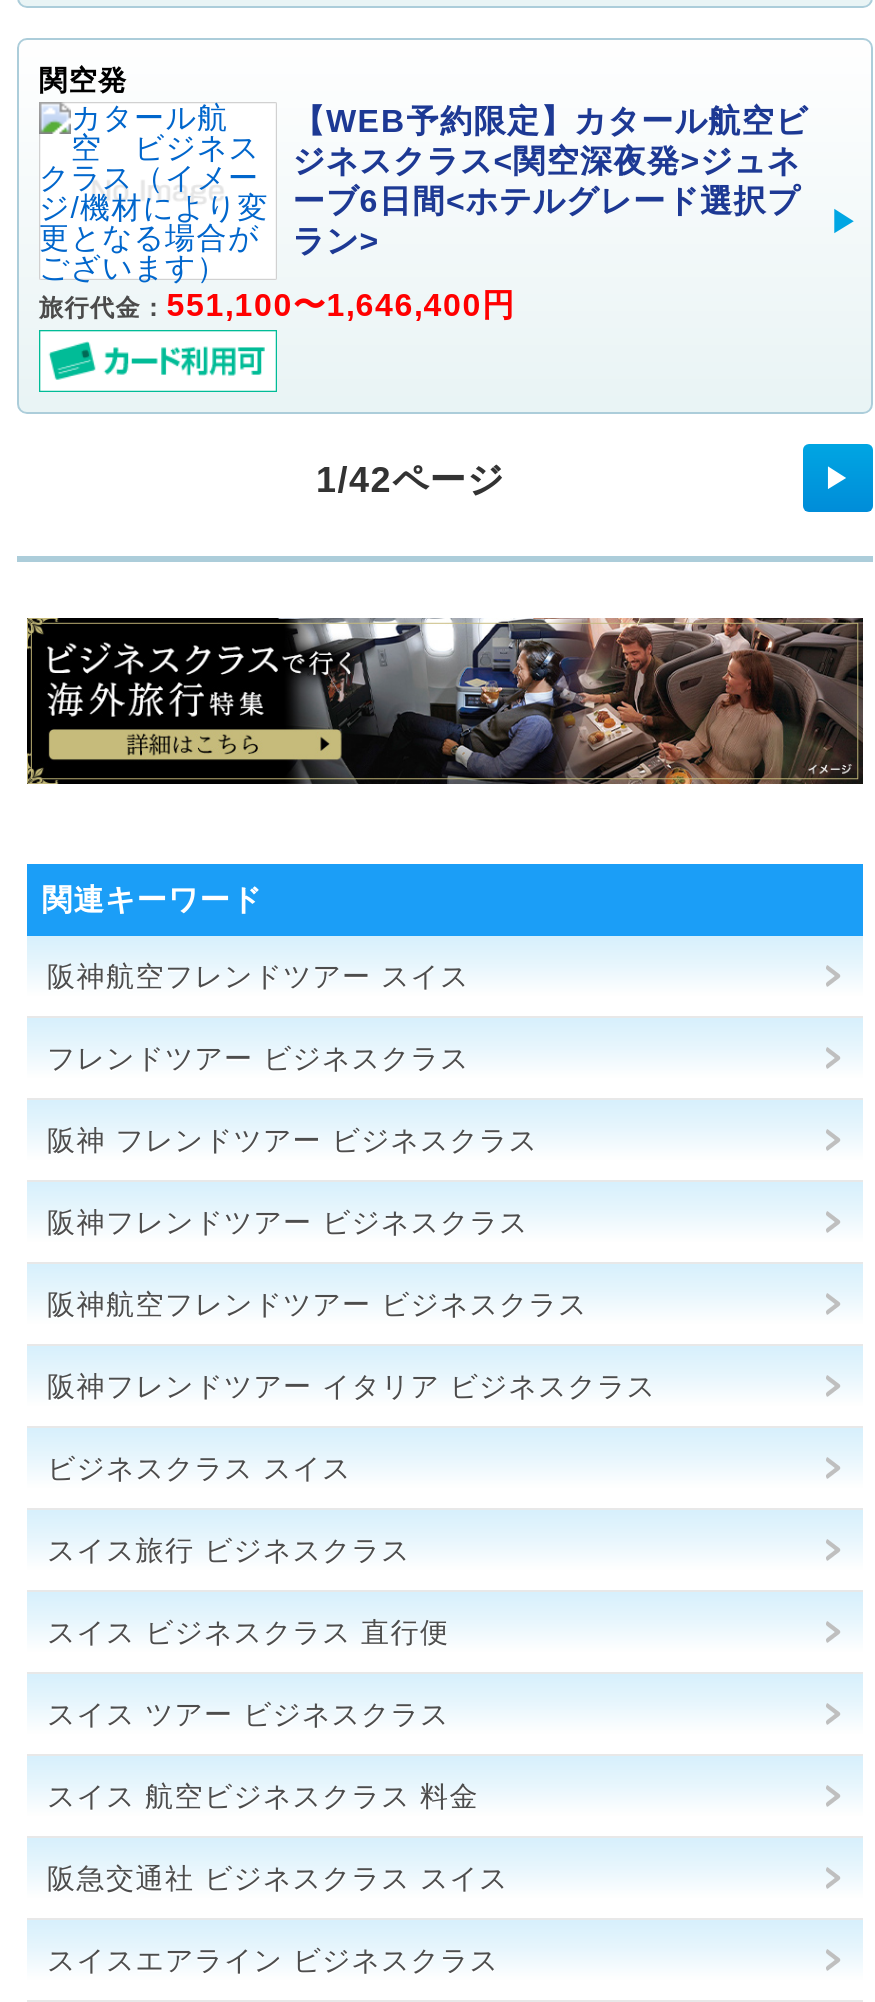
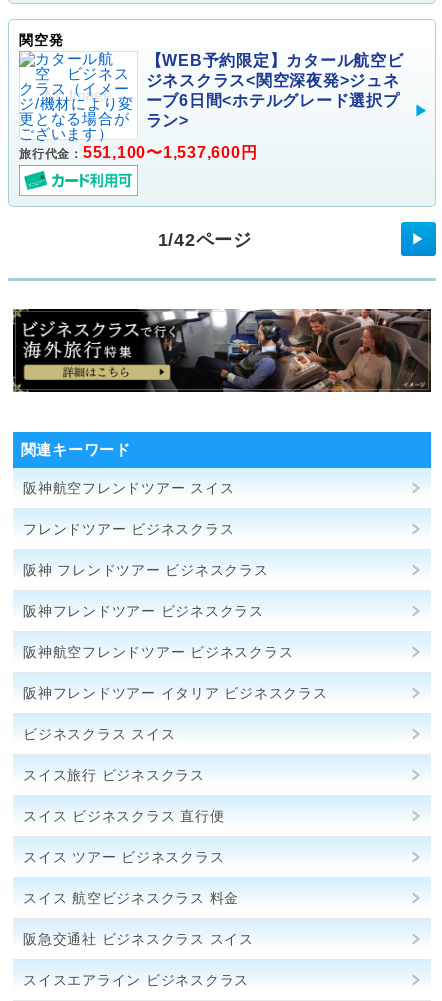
- 旅行代金：551,100〜1,646,400円
+ 旅行代金：551,100〜1,537,600円
